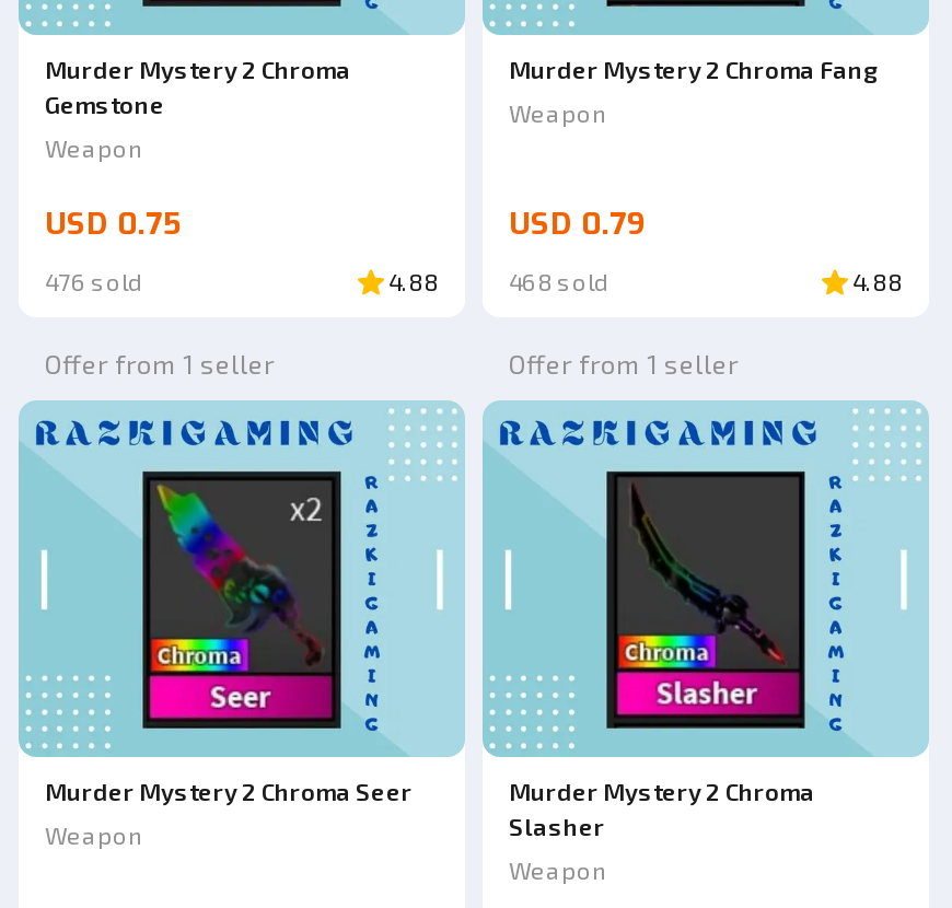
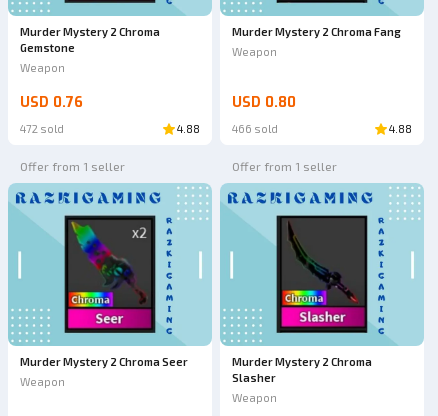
- USD 0.75
+ USD 0.76

- USD 0.79
+ USD 0.80

- 476 sold
+ 472 sold

- 468 sold
+ 466 sold
